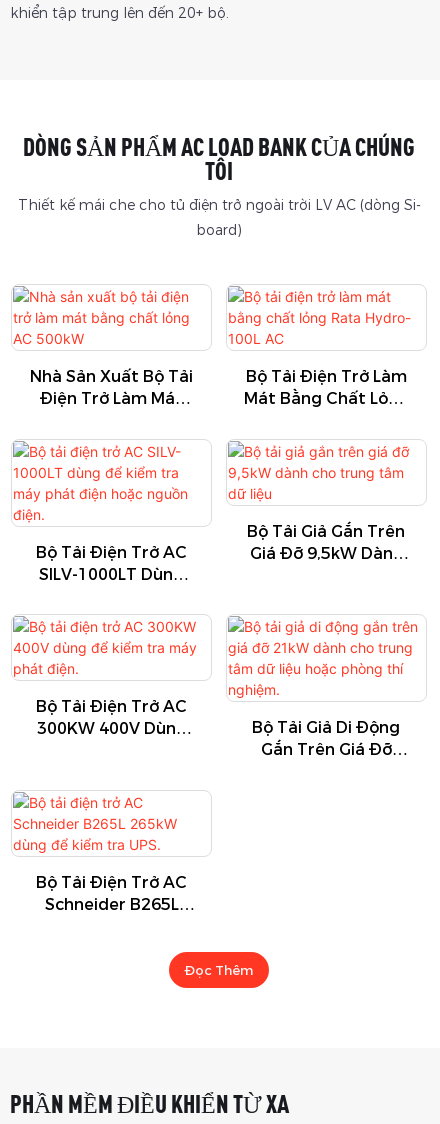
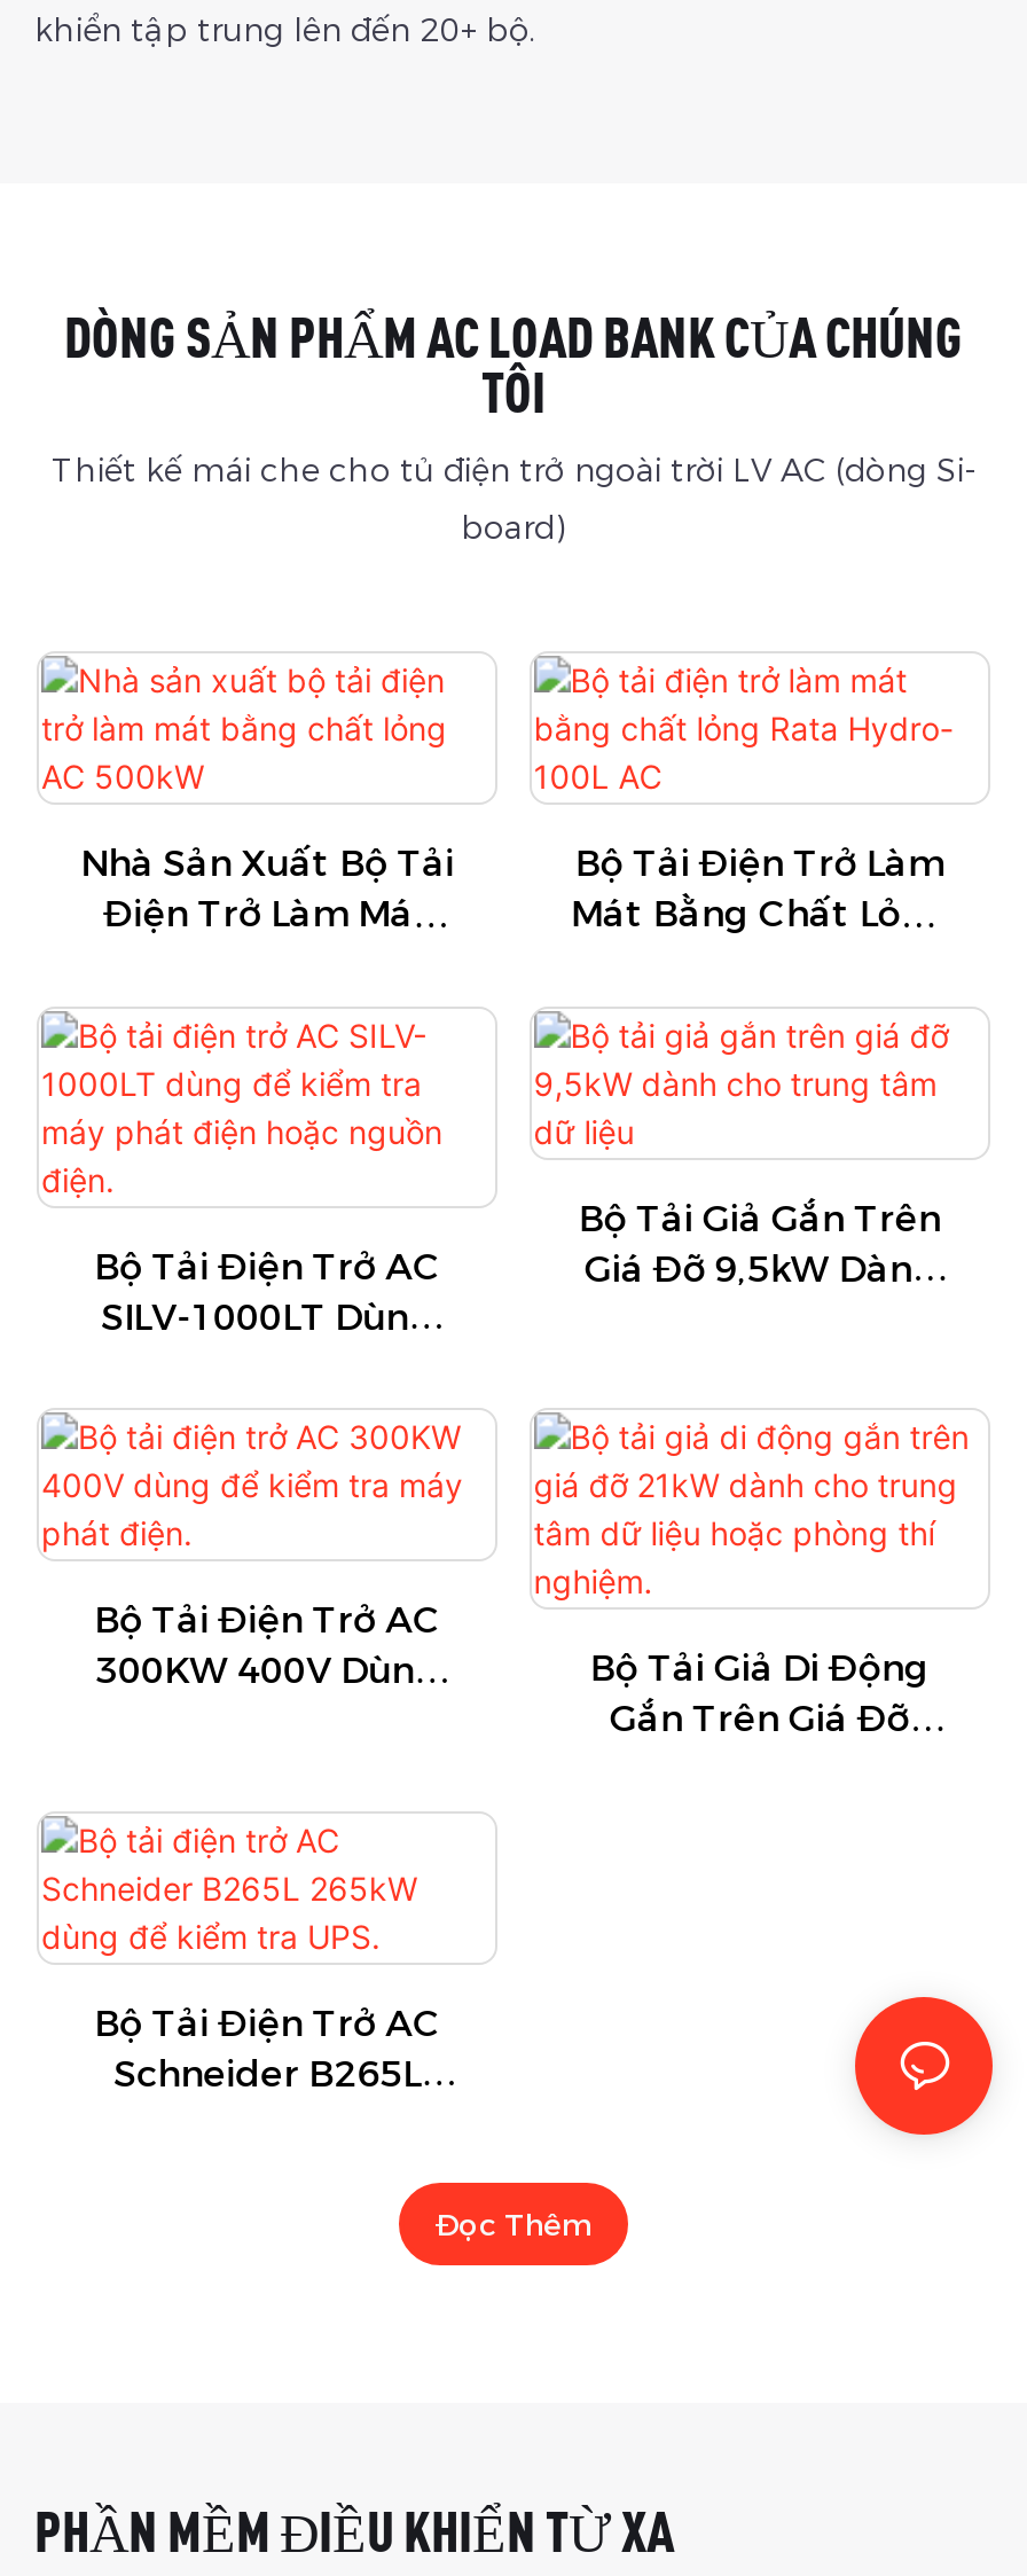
+ [image]
